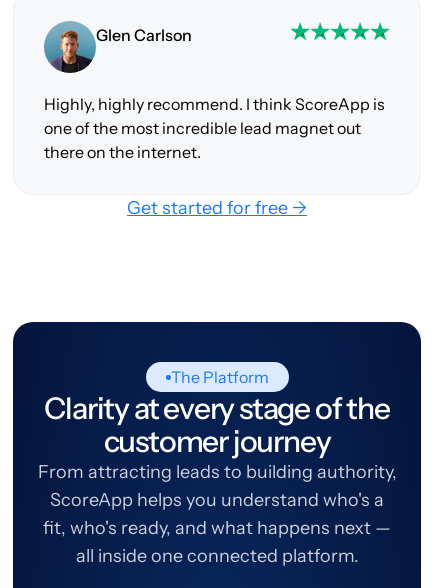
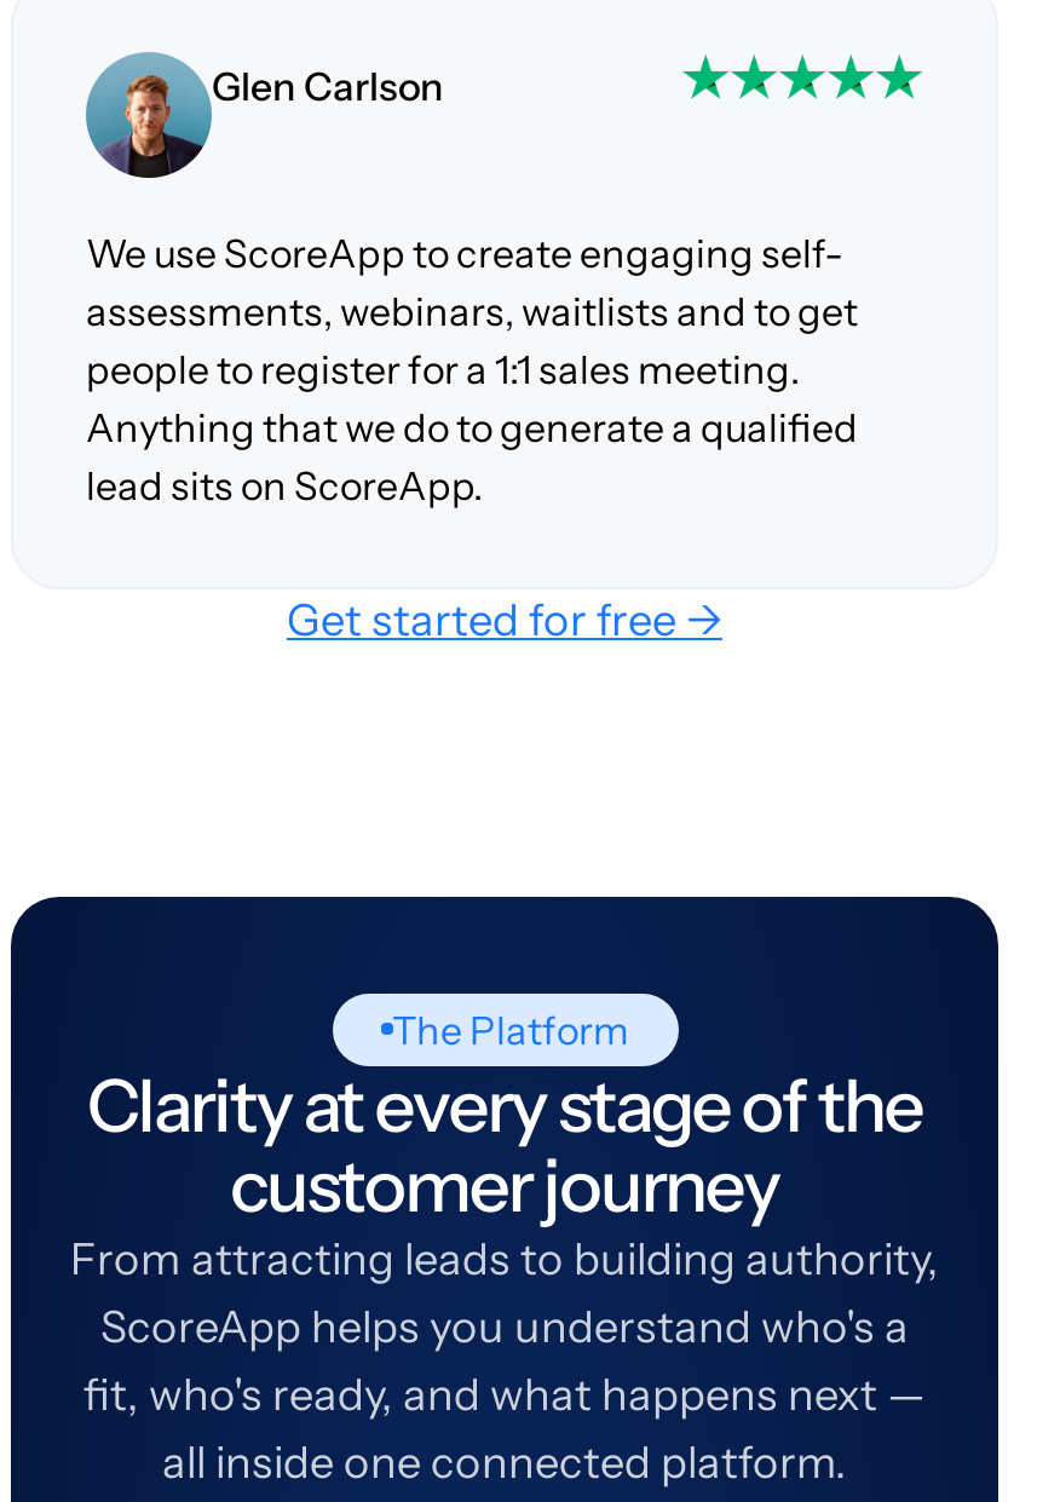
- Highly, highly recommend. I think ScoreApp is
- one of the most incredible lead magnet out
- there on the internet.
+ We use ScoreApp to create engaging self-
+ assessments, webinars, waitlists and to get
+ people to register for a 1:1 sales meeting.
+ Anything that we do to generate a qualified
+ lead sits on ScoreApp.
